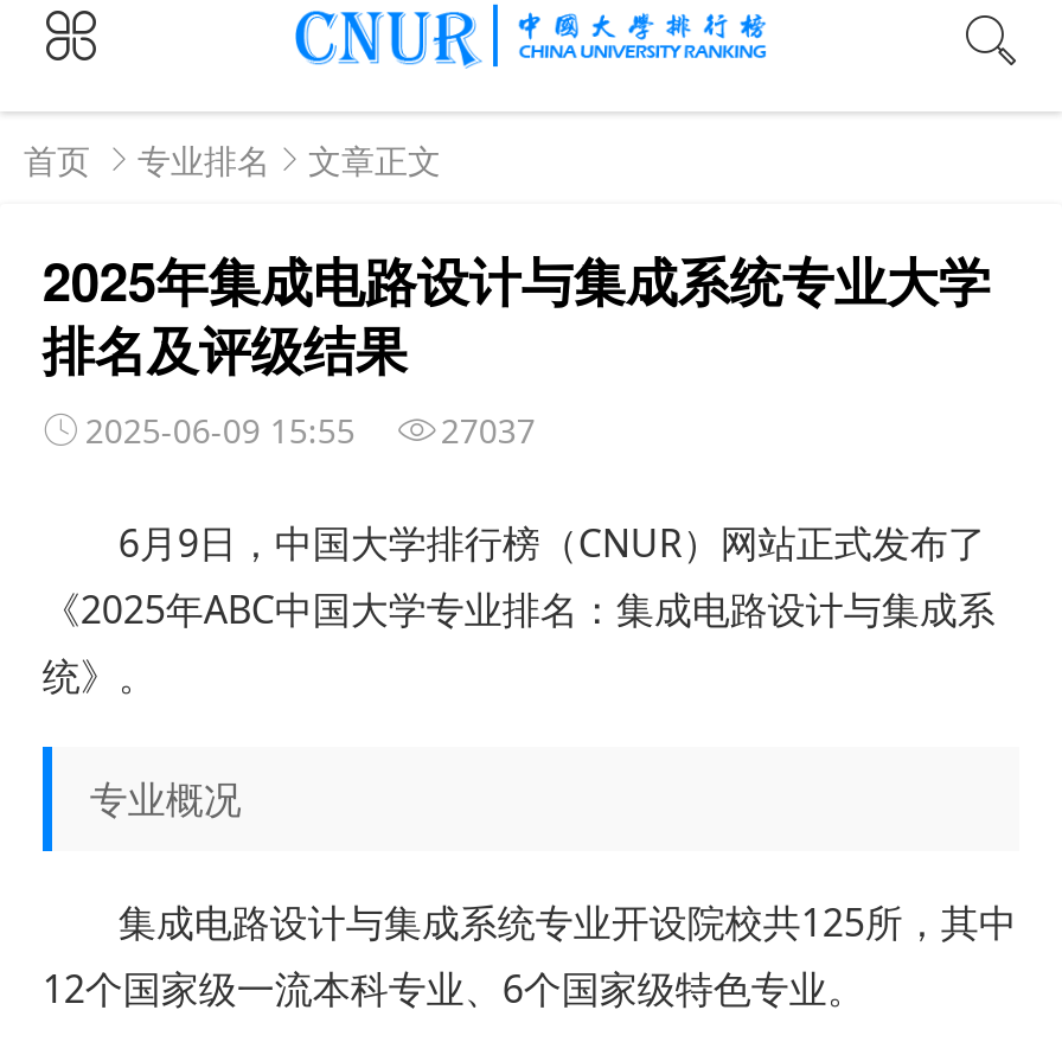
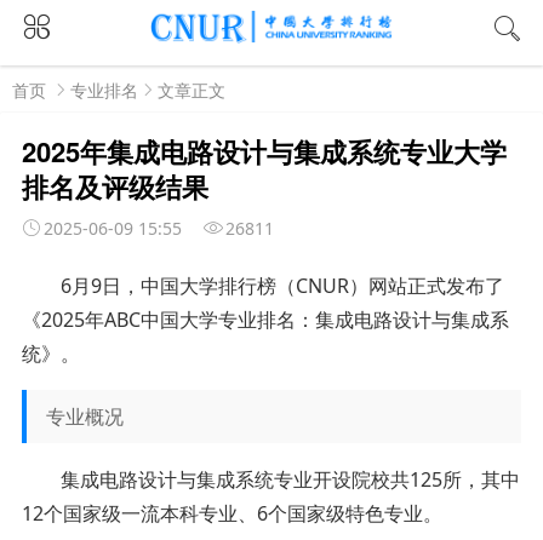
- 2025-06-09 15:55 27037
+ 2025-06-09 15:55 26811
